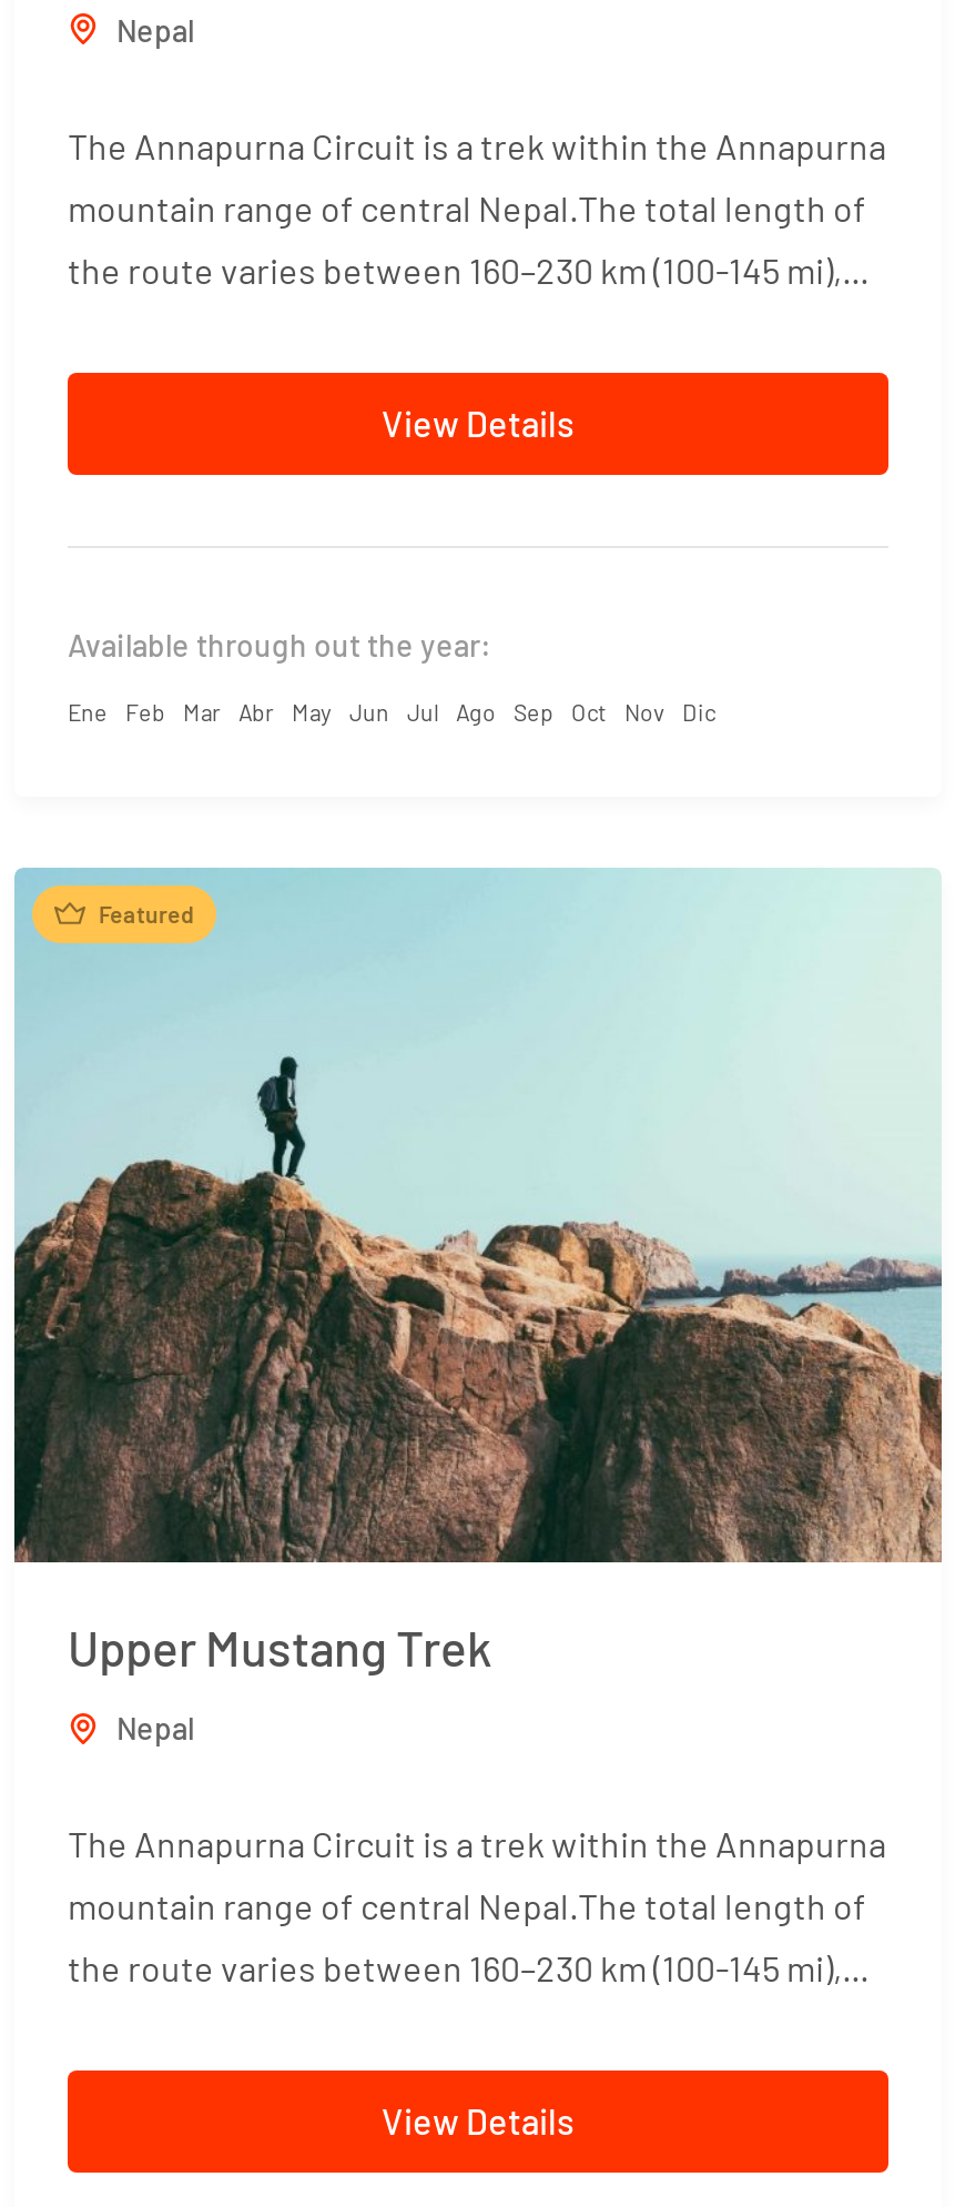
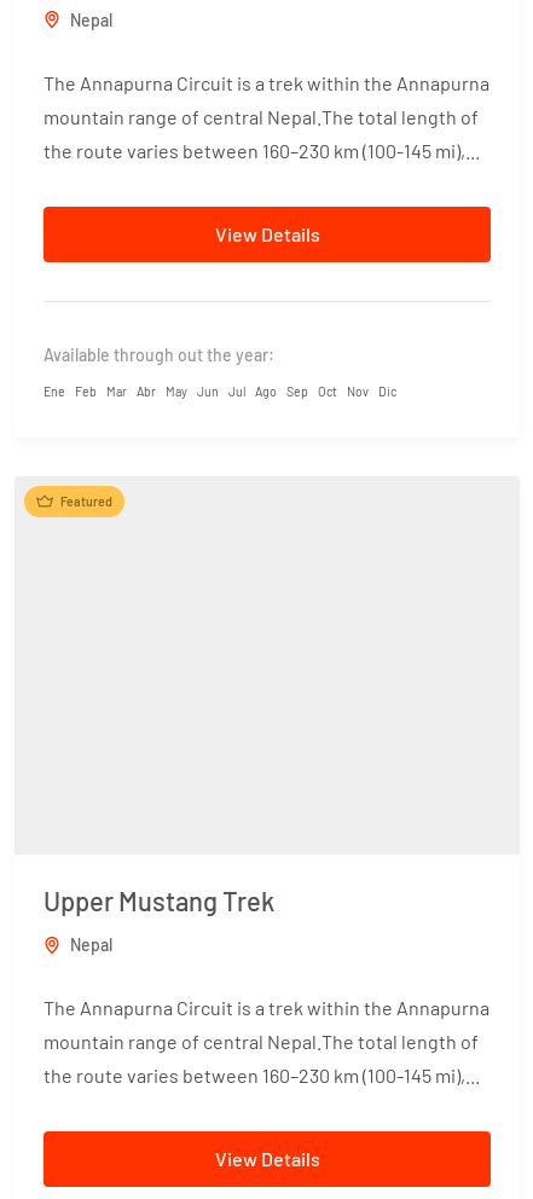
- [image]
